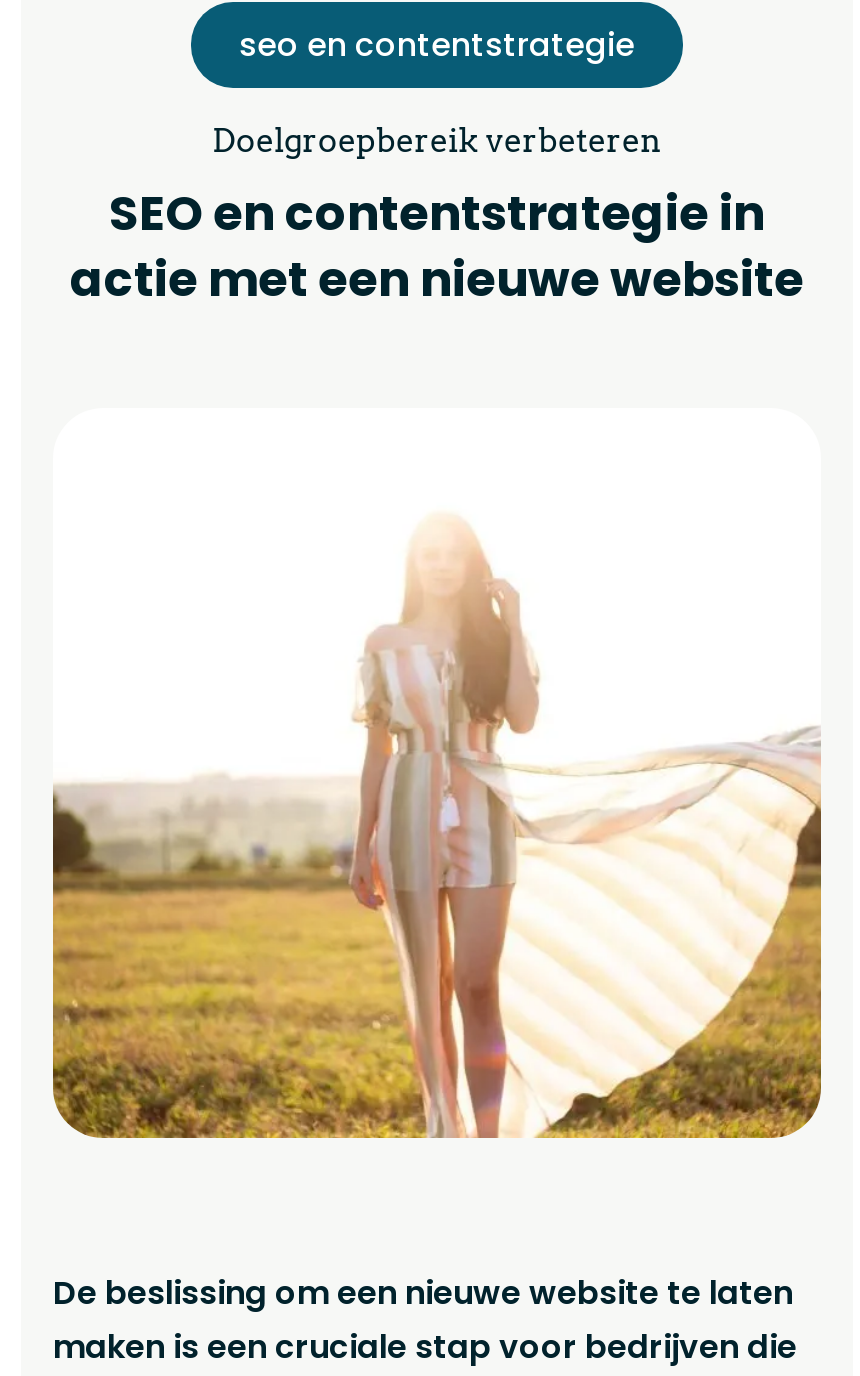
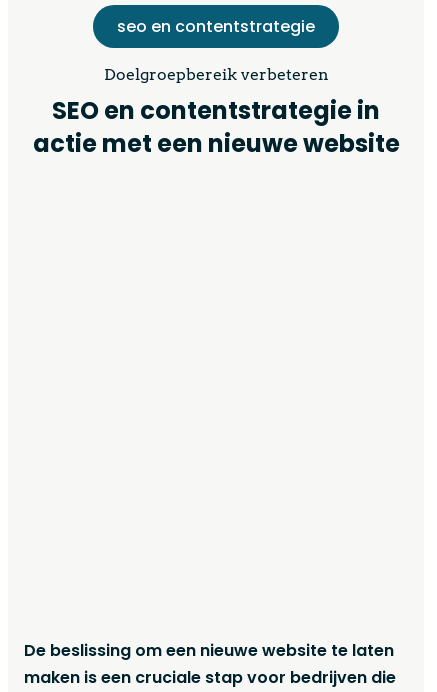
- [image]
